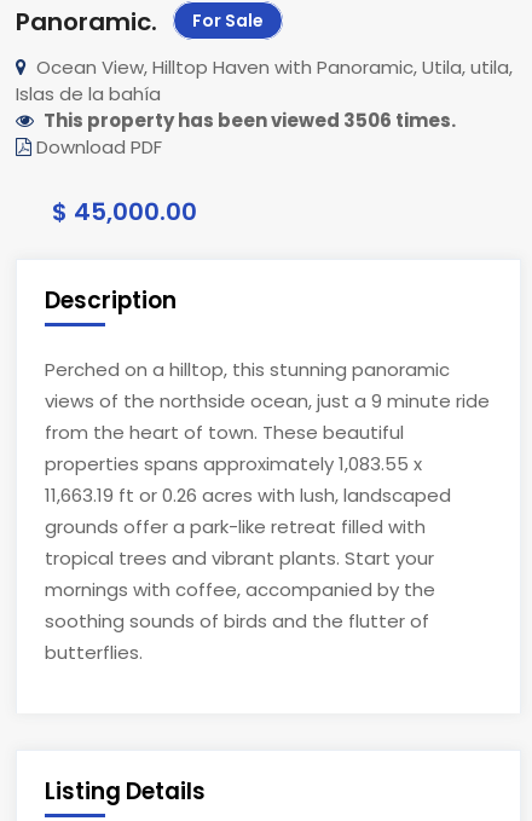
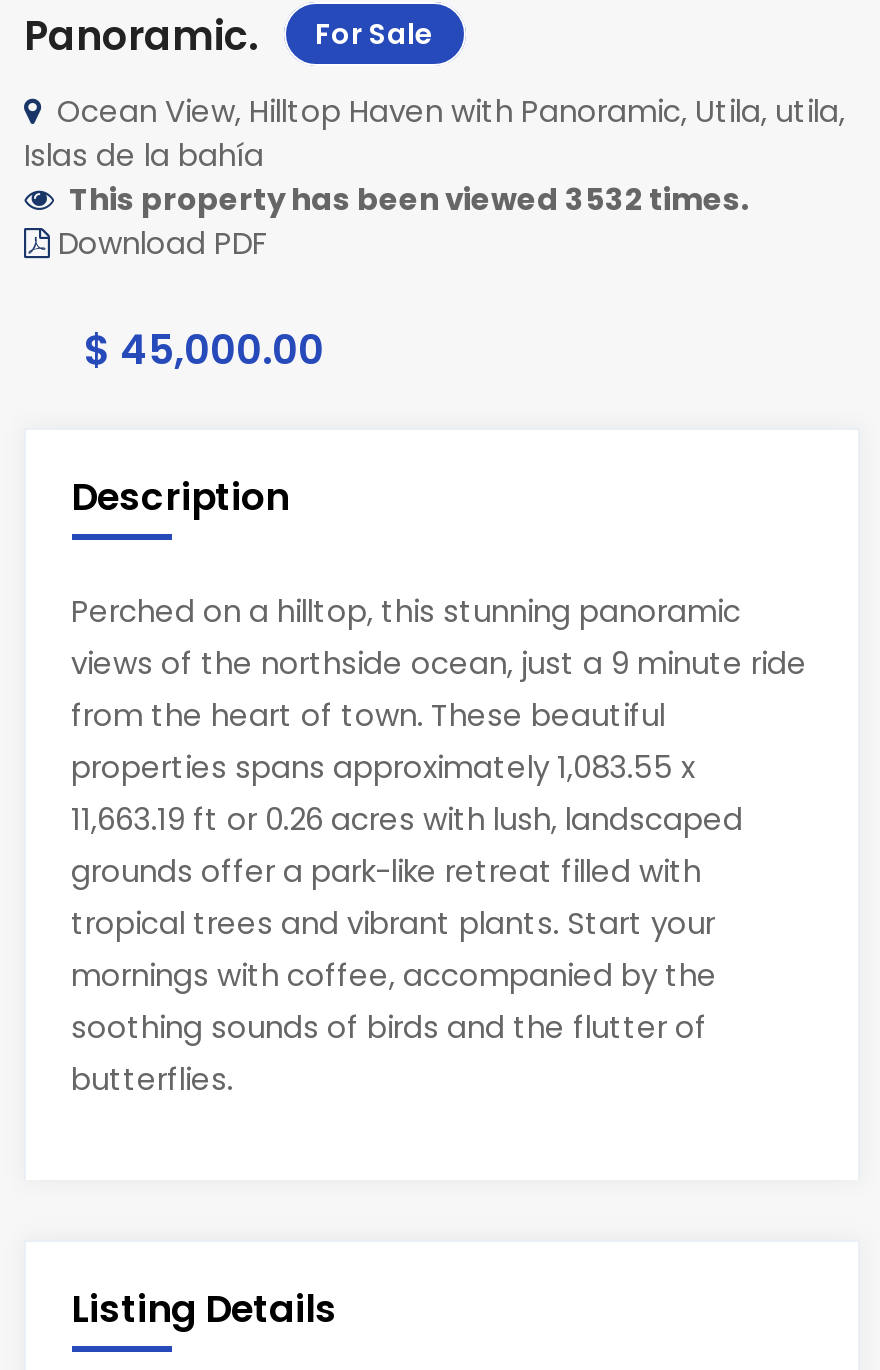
- This property has been viewed 3506 times.
+ This property has been viewed 3532 times.
